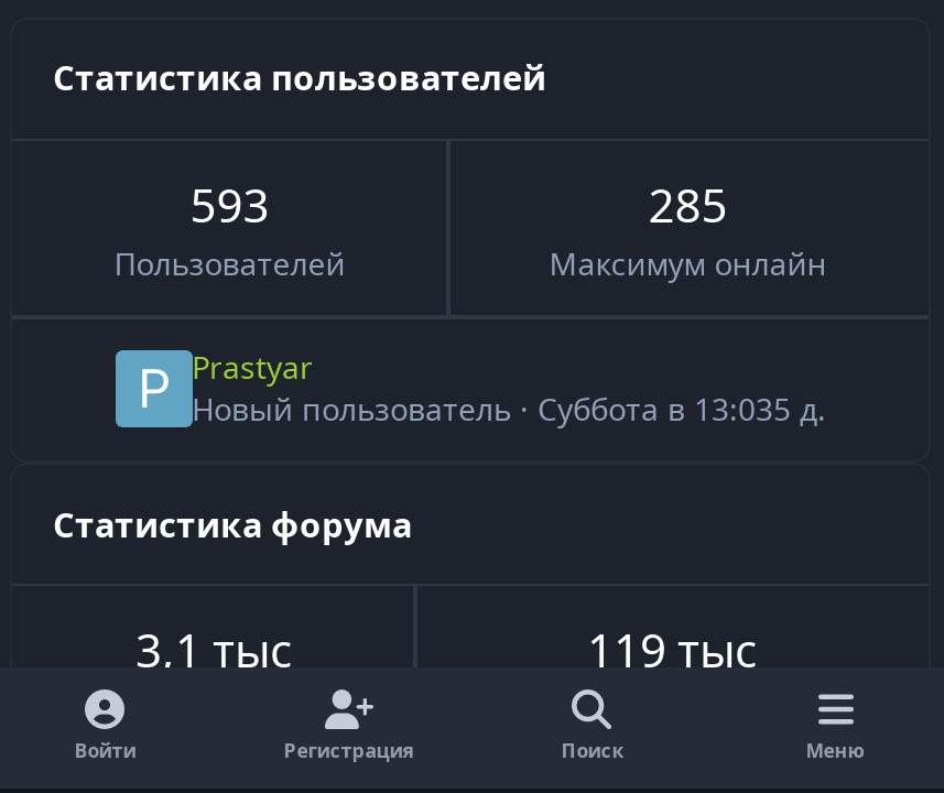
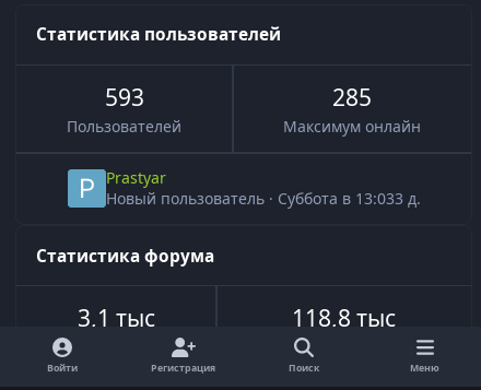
- Новый пользователь · Суббота в 13:035 д.
+ Новый пользователь · Суббота в 13:033 д.

- 119 тыс
+ 118,8 тыс
